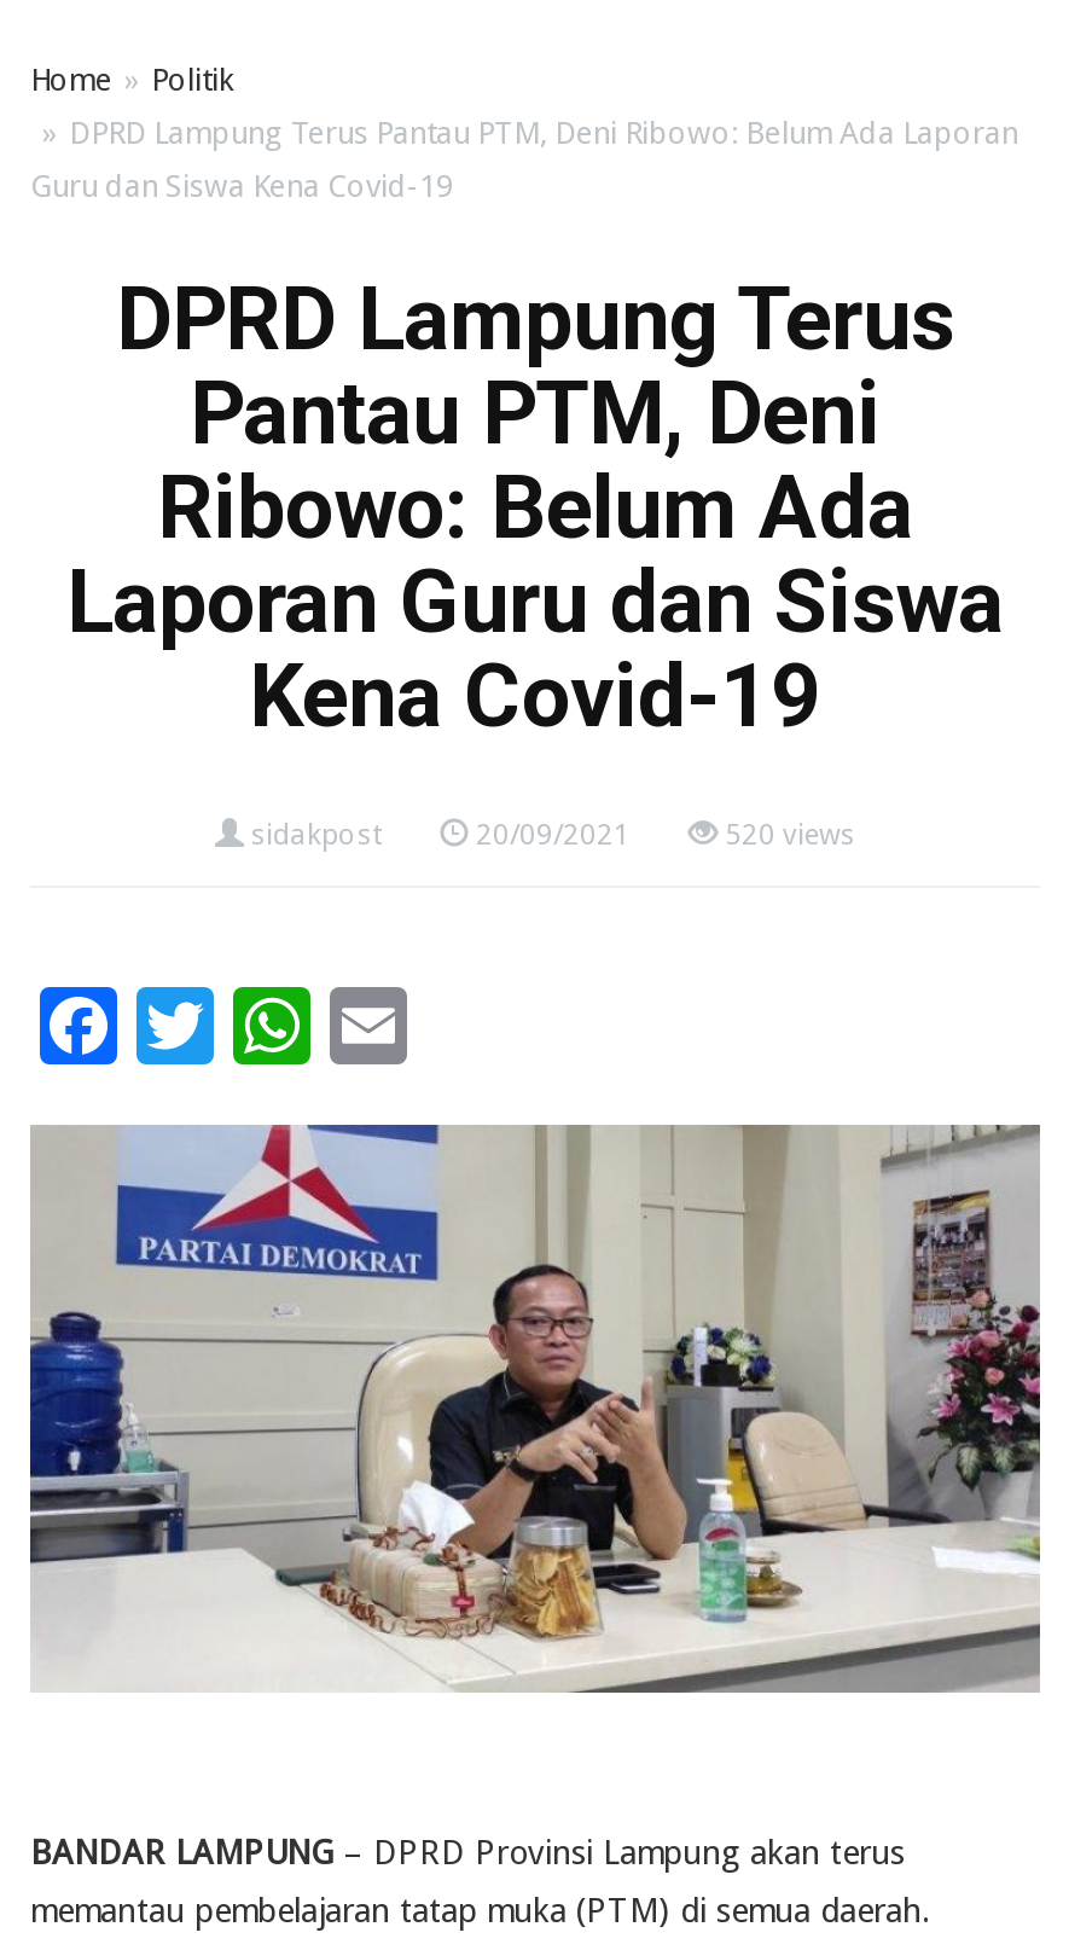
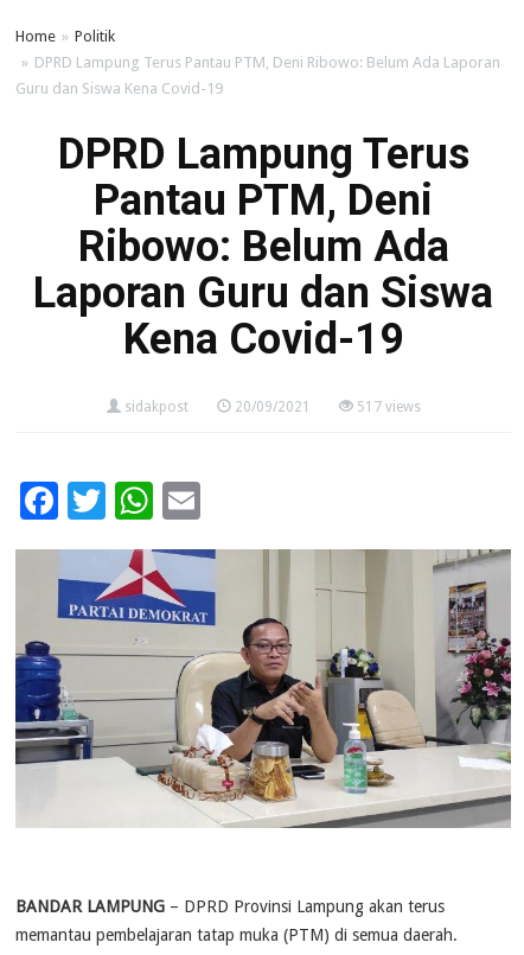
- 520 views
+ 517 views
